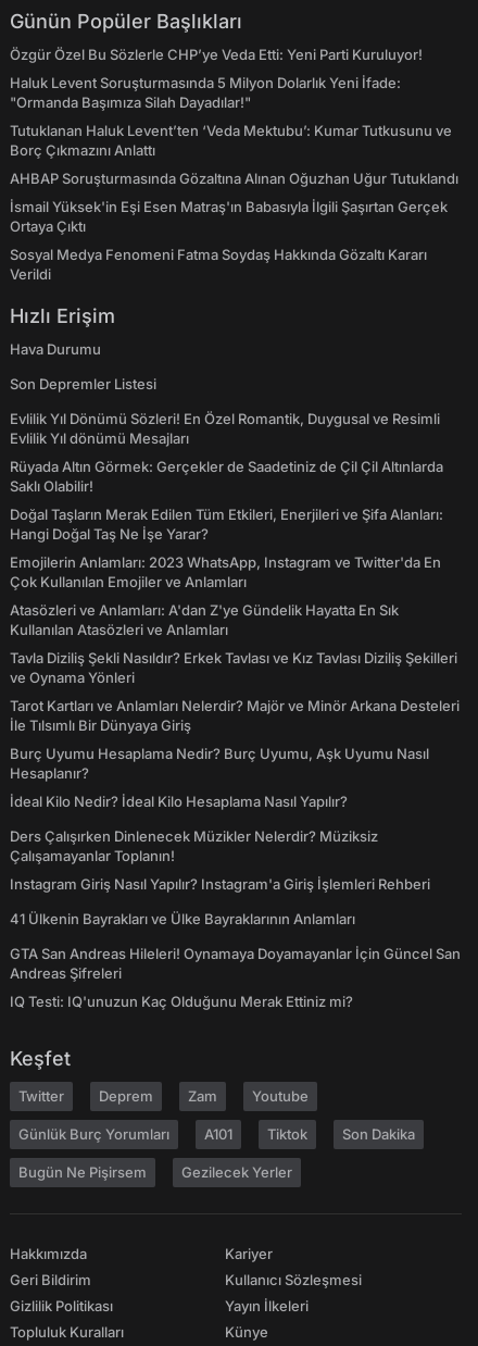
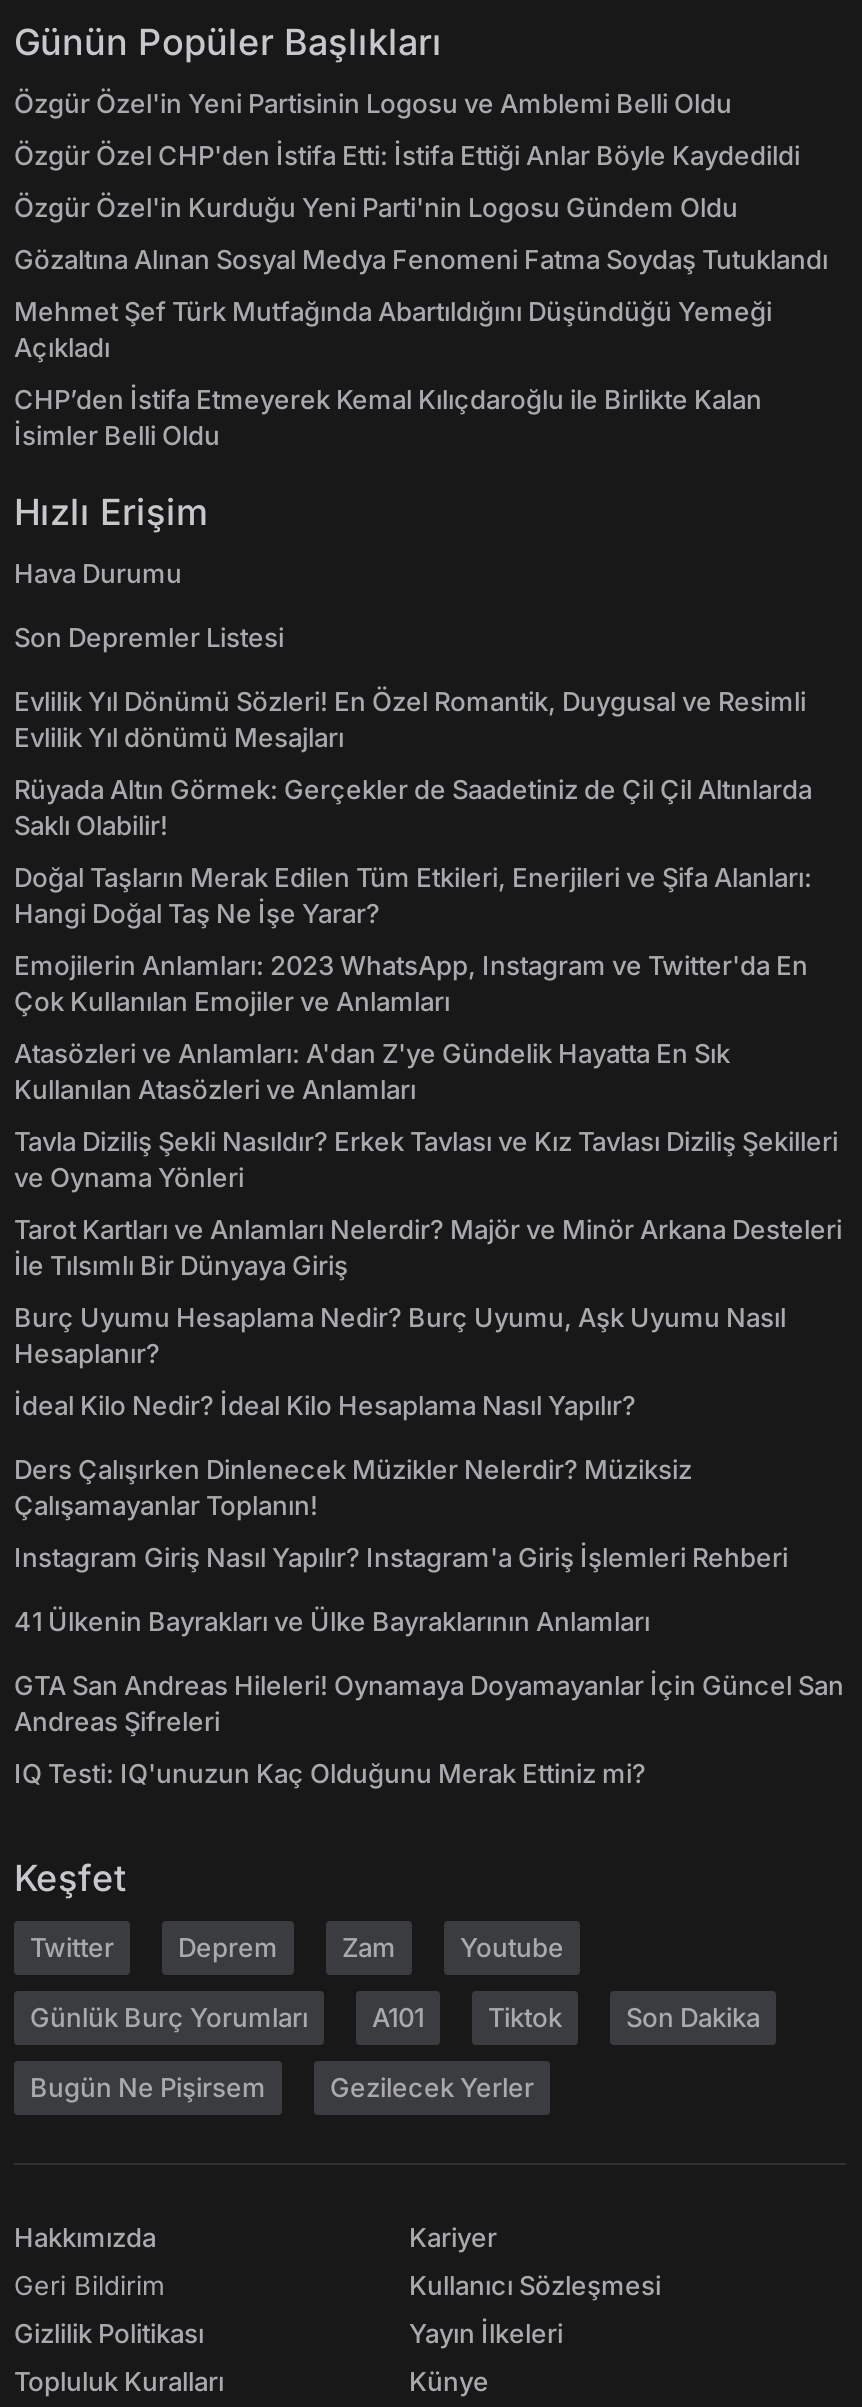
- Özgür Özel Bu Sözlerle CHP’ye Veda Etti: Yeni Parti Kuruluyor!
+ Özgür Özel'in Yeni Partisinin Logosu ve Amblemi Belli Oldu

- Haluk Levent Soruşturmasında 5 Milyon Dolarlık Yeni İfade:
- "Ormanda Başımıza Silah Dayadılar!"
+ Özgür Özel CHP'den İstifa Etti: İstifa Ettiği Anlar Böyle Kaydedildi

- Tutuklanan Haluk Levent’ten ‘Veda Mektubu’: Kumar Tutkusunu ve
- Borç Çıkmazını Anlattı
+ Özgür Özel'in Kurduğu Yeni Parti'nin Logosu Gündem Oldu

- AHBAP Soruşturmasında Gözaltına Alınan Oğuzhan Uğur Tutuklandı
+ Gözaltına Alınan Sosyal Medya Fenomeni Fatma Soydaş Tutuklandı

- İsmail Yüksek'in Eşi Esen Matraş'ın Babasıyla İlgili Şaşırtan Gerçek
- Ortaya Çıktı
+ Mehmet Şef Türk Mutfağında Abartıldığını Düşündüğü Yemeği
+ Açıkladı

- Sosyal Medya Fenomeni Fatma Soydaş Hakkında Gözaltı Kararı
- Verildi
+ CHP’den İstifa Etmeyerek Kemal Kılıçdaroğlu ile Birlikte Kalan
+ İsimler Belli Oldu
